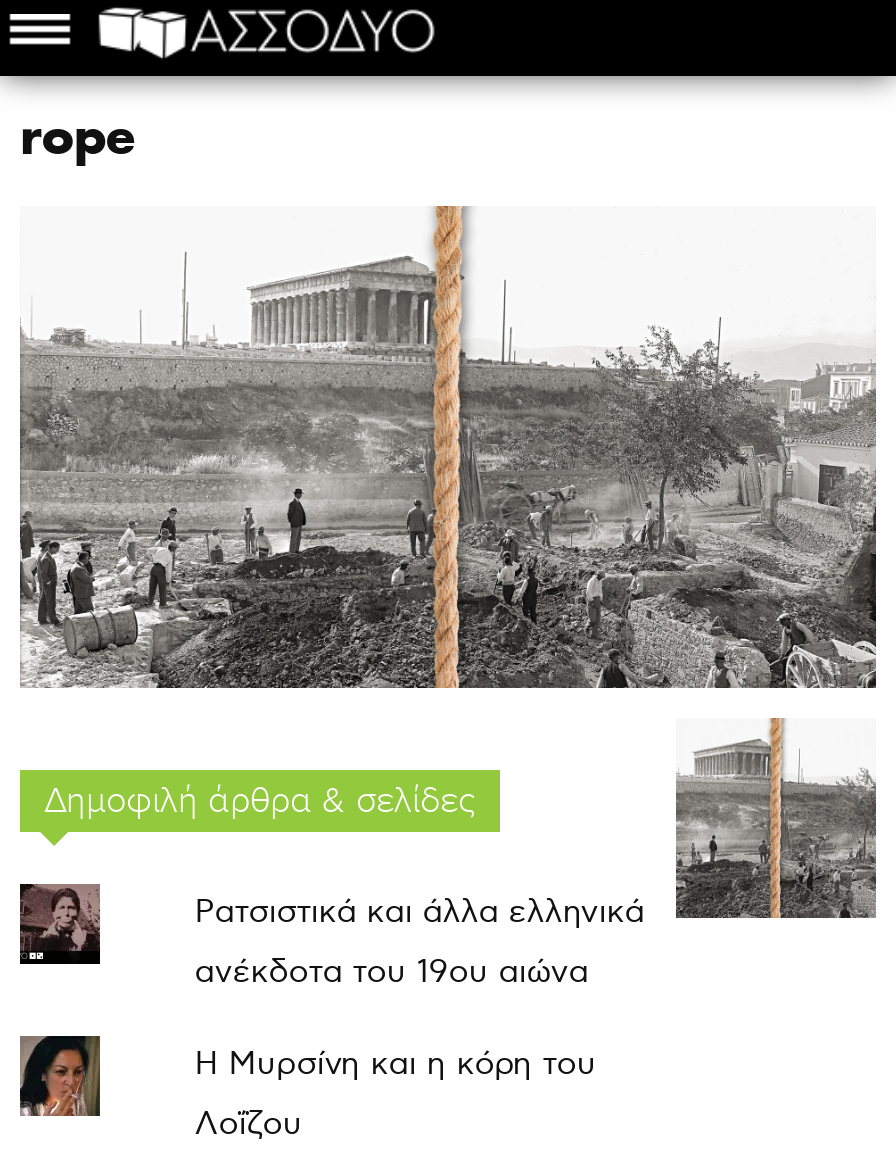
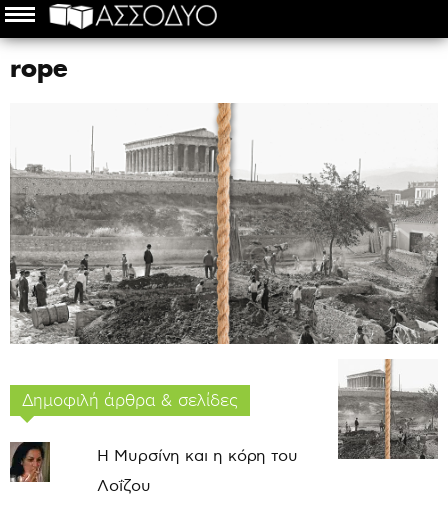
- [image]

- Ρατσιστικά και άλλα ελληνικά
- ανέκδοτα του 19ου αιώνα
